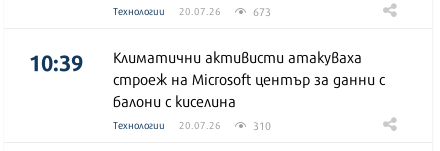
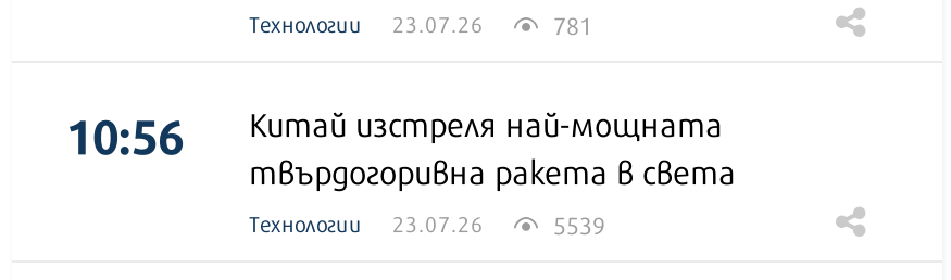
- 20.07.26
- 673
+ 23.07.26
+ 781

- 10:39
- Климатични активисти атакуваха
- строеж на Microsoft център за данни с
- балони с киселина
+ 10:56
+ Китай изстреля най-мощната
+ твърдогоривна ракета в света

- 20.07.26
- 310
+ 23.07.26
+ 5539
